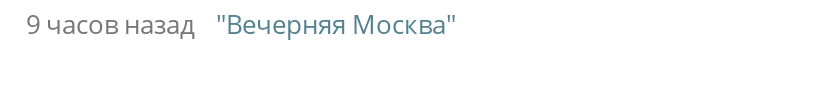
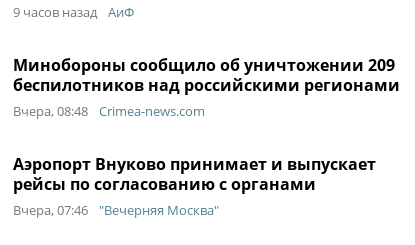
+ АиФ
+ Минобороны сообщило об уничтожении 209
+ беспилотников над российскими регионами
+ Вчера, 08:48
+ Crimea-news.com
+ Аэропорт Внуково принимает и выпускает
+ рейсы по согласованию с органами
+ Вчера, 07:46
